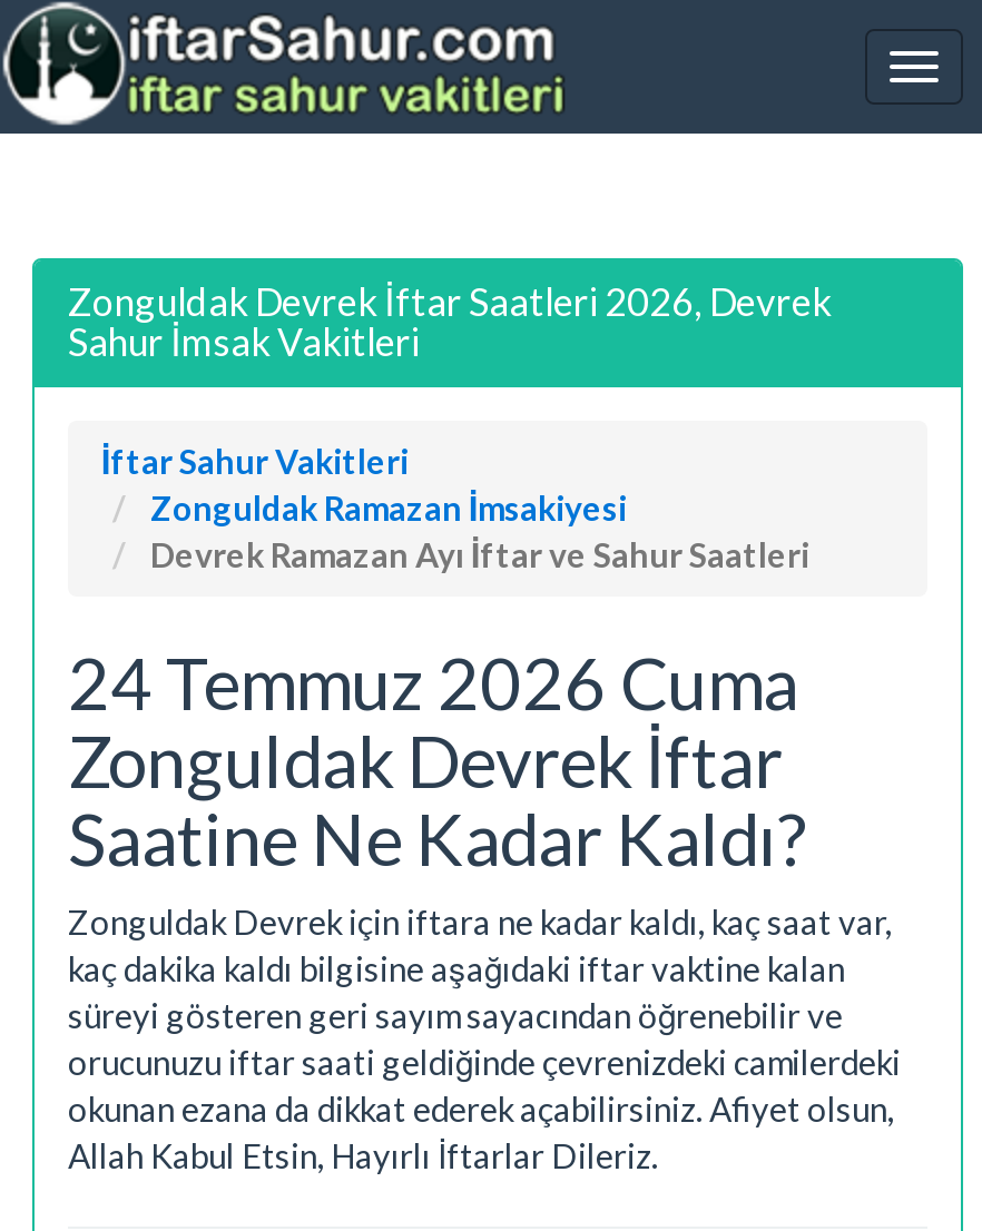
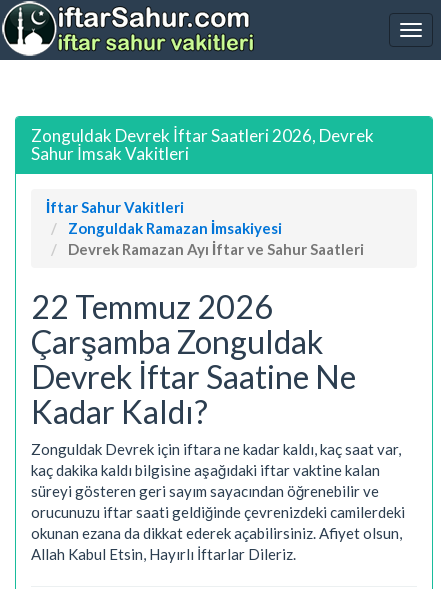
- 24 Temmuz 2026 Cuma
- Zonguldak Devrek İftar
- Saatine Ne Kadar Kaldı?
+ 22 Temmuz 2026
+ Çarşamba Zonguldak
+ Devrek İftar Saatine Ne
+ Kadar Kaldı?
